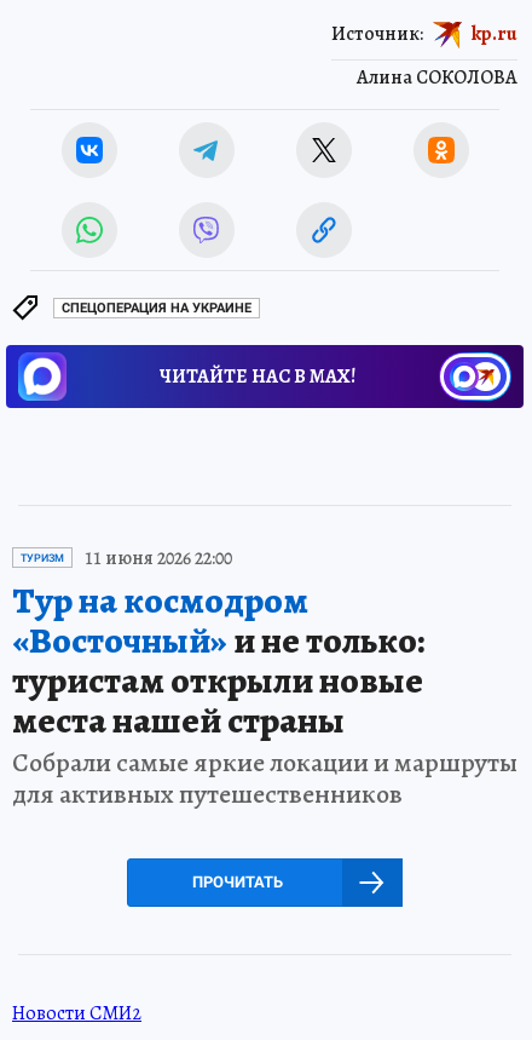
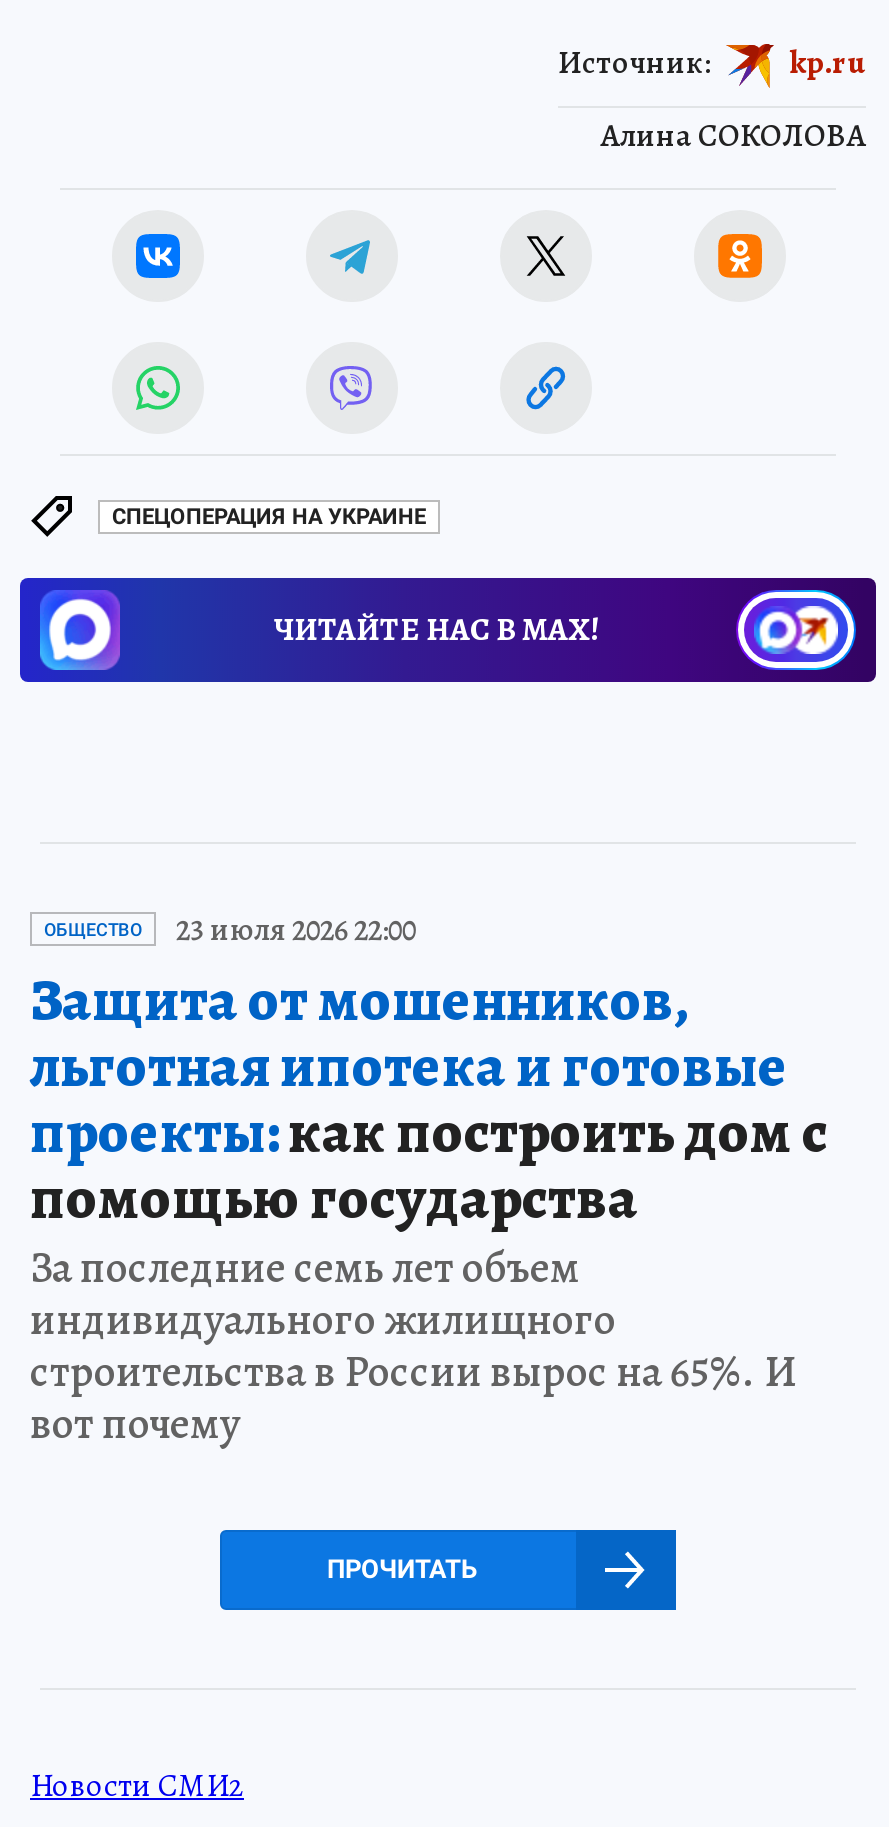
- ТУРИЗМ
- 11 июня 2026 22:00
- Тур на космодром
- «Восточный»и не только:
- туристам открыли новые
- места нашей страны
- Собрали самые яркие локации и маршруты
- для активных путешественников
+ ОБЩЕСТВО
+ 23 июля 2026 22:00
+ Защита от мошенников,
+ льготная ипотека и готовые
+ проекты:как построить дом с
+ помощью государства
+ За последние семь лет объем
+ индивидуального жилищного
+ строительства в России вырос на 65%. И
+ вот почему
